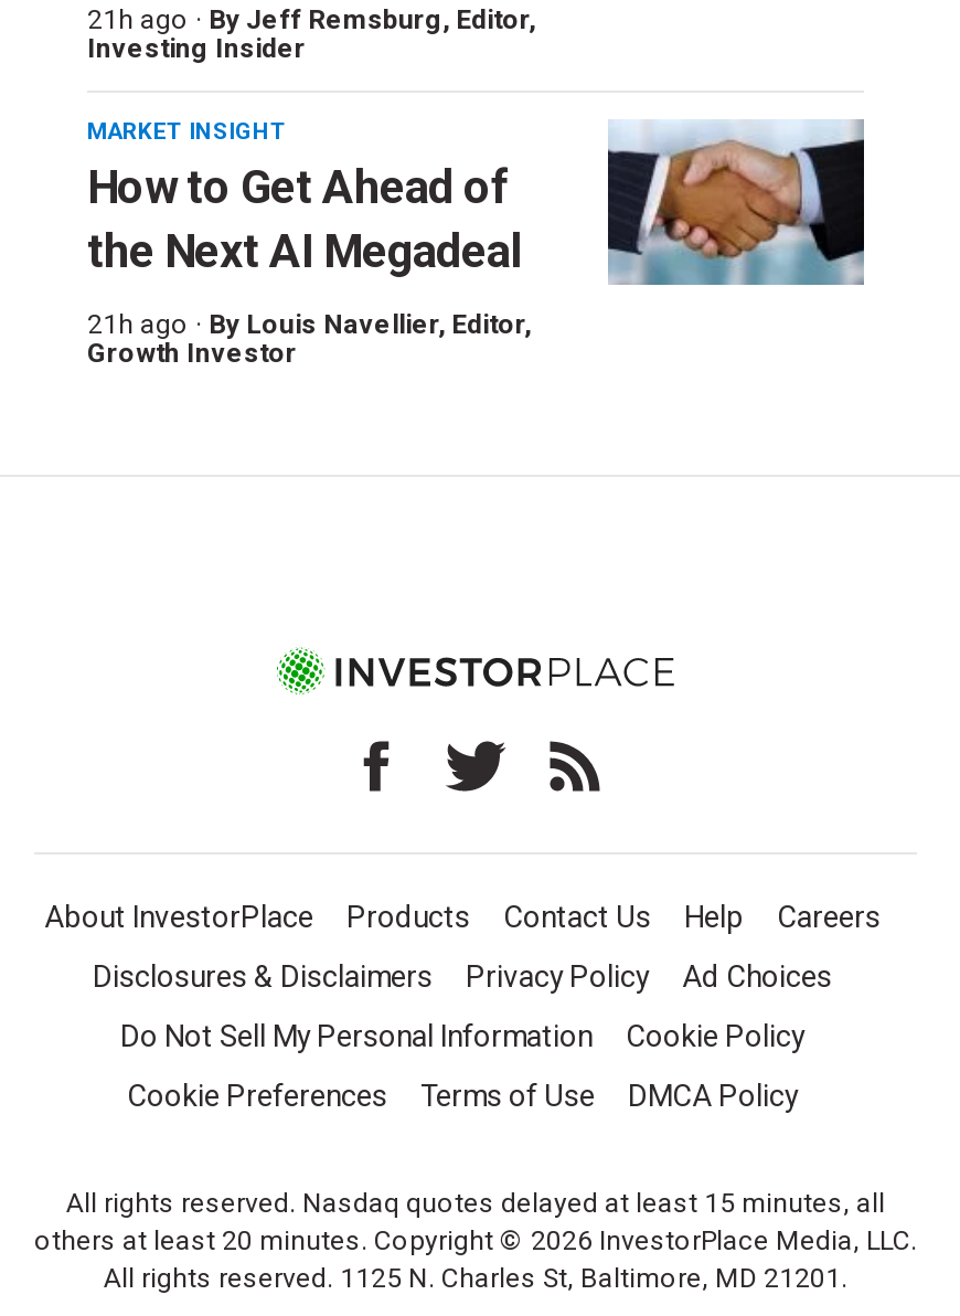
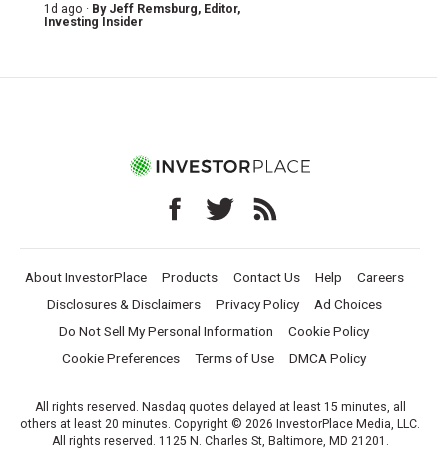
- 21h ago · By Jeff Remsburg, Editor,
+ 1d ago · By Jeff Remsburg, Editor,

- [image]
- MARKET INSIGHT
- How to Get Ahead of
- the Next AI Megadeal
- 21h ago · By Louis Navellier, Editor,
- Growth Investor
